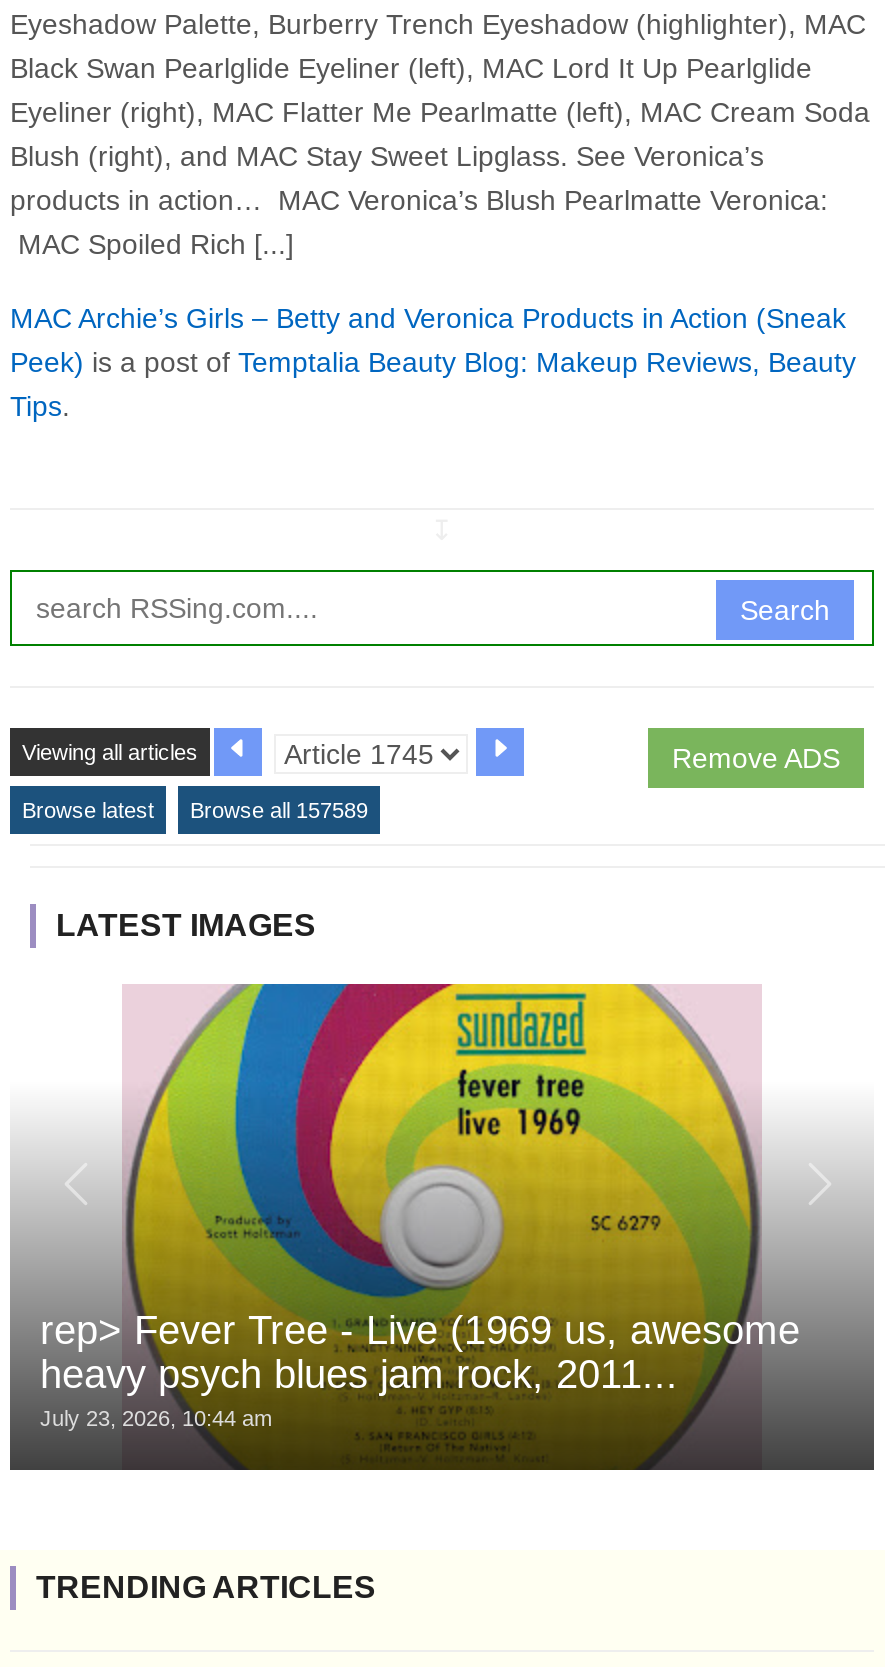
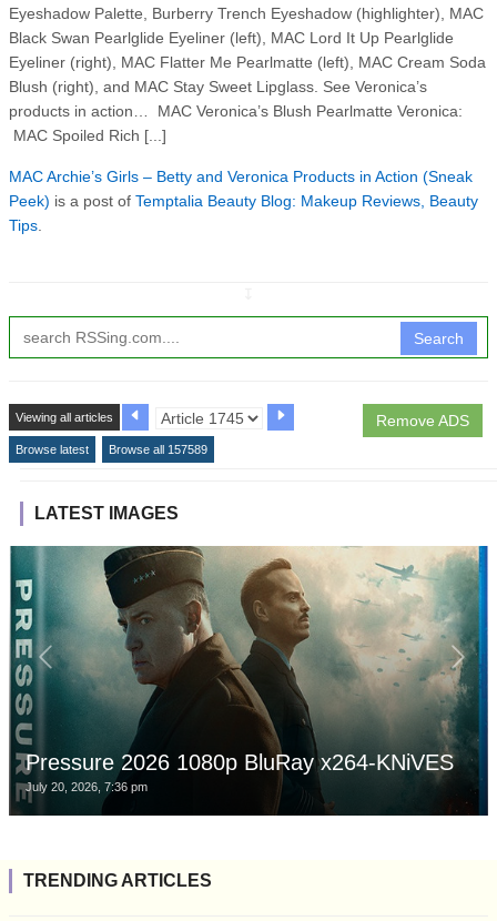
- [image]
- rep> Fever Tree - Live (1969 us, awesome
- heavy psych blues jam rock, 2011...
- July 23, 2026, 10:44 am
+ [image]
+ Pressure 2026 1080p BluRay x264-KNiVES
+ July 20, 2026, 7:36 pm
